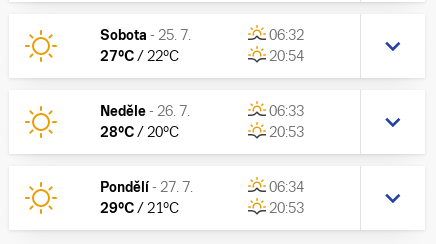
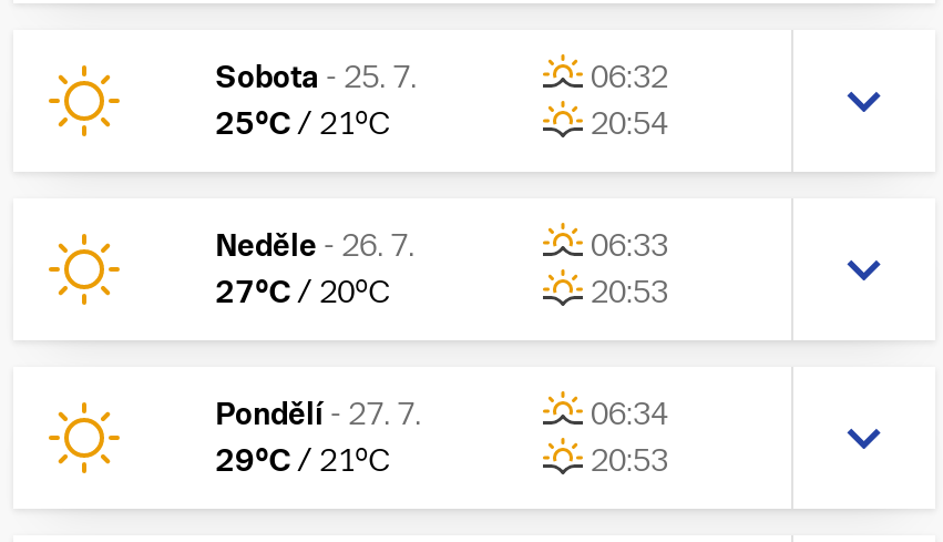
- 27°C / 22°C
+ 25°C / 21°C

- 28°C / 20°C
+ 27°C / 20°C
